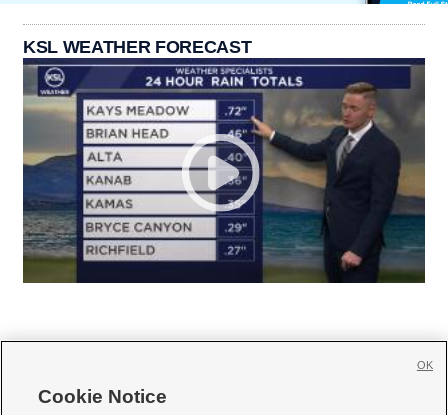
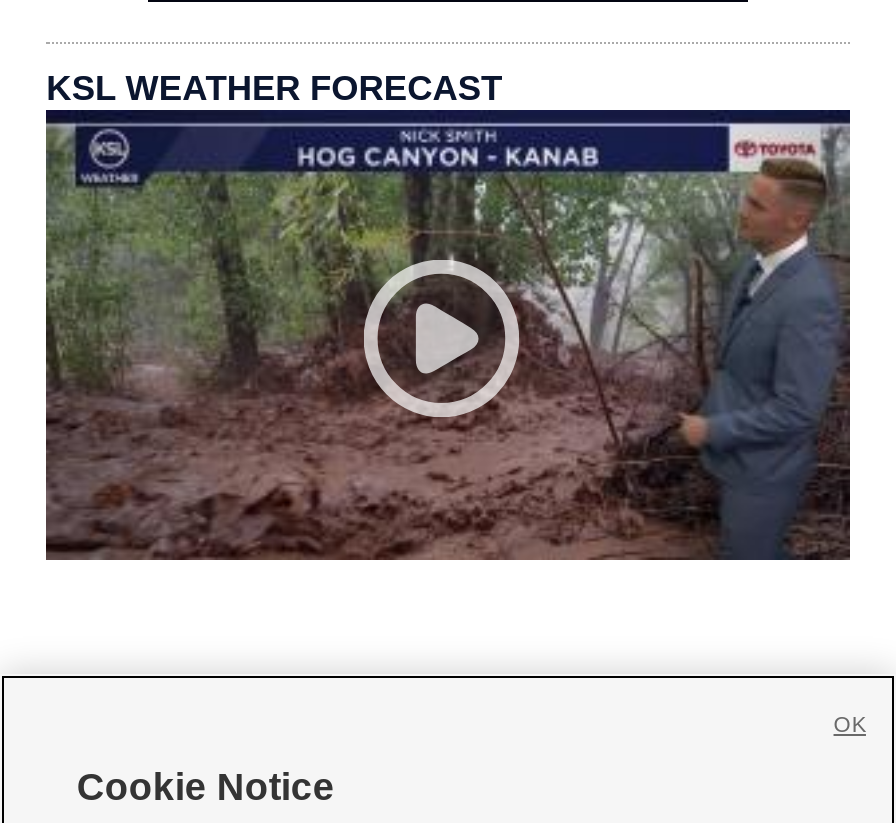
- [image]
+ [image]
